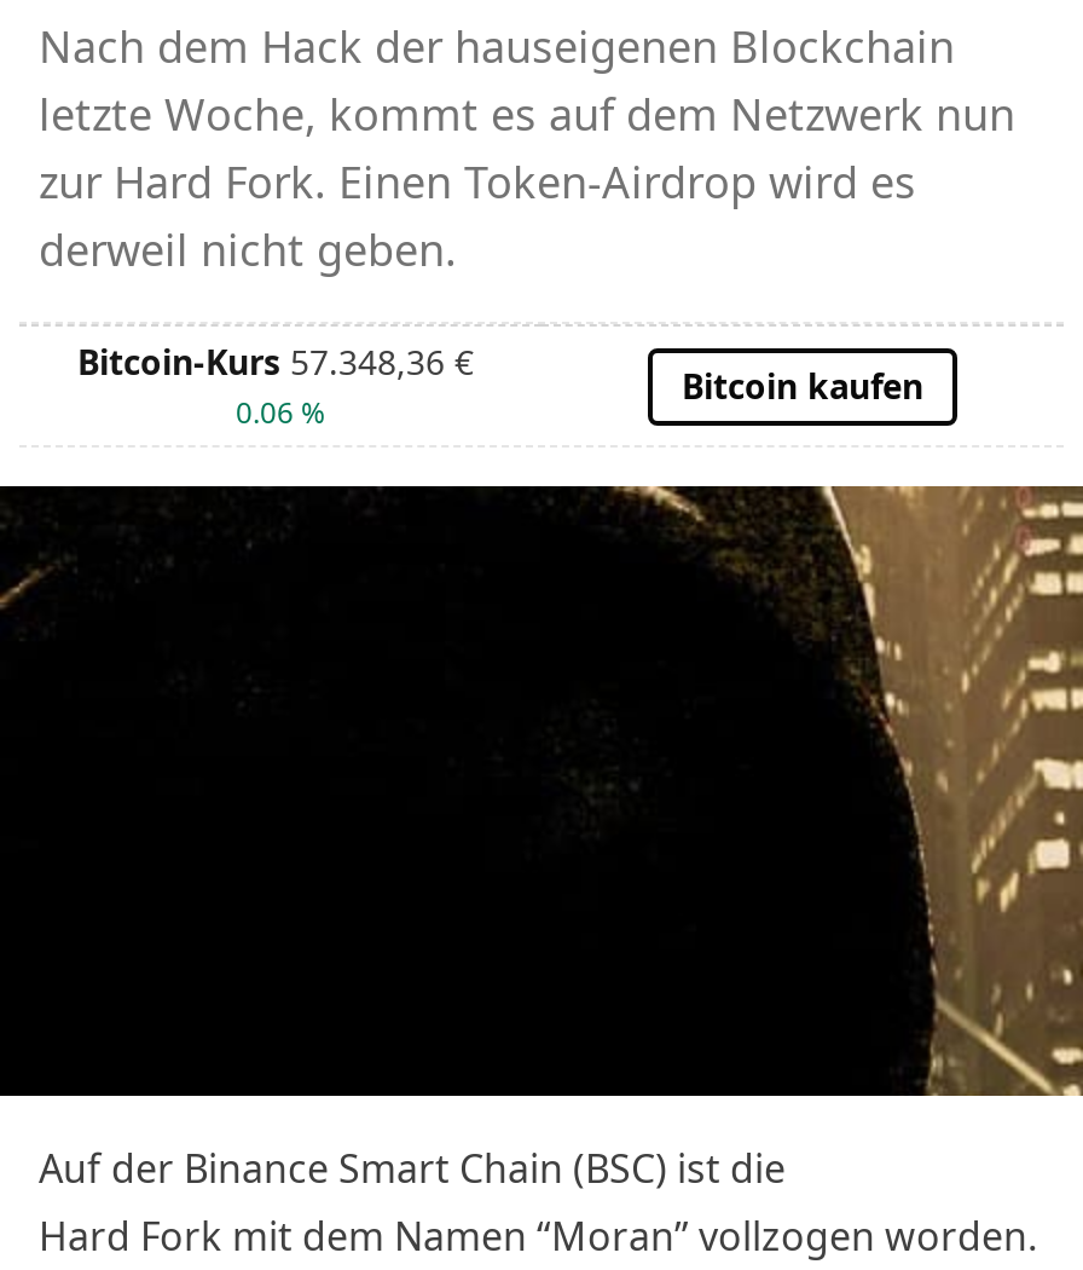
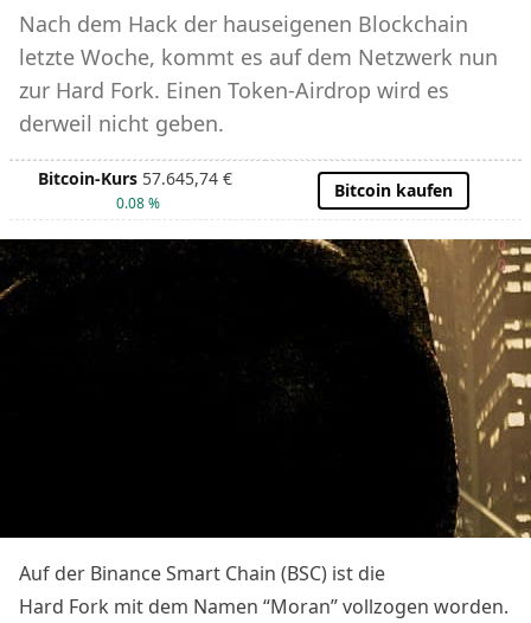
- Bitcoin-Kurs 57.348,36 €
+ Bitcoin-Kurs 57.645,74 €

- 0.06 %
+ 0.08 %
